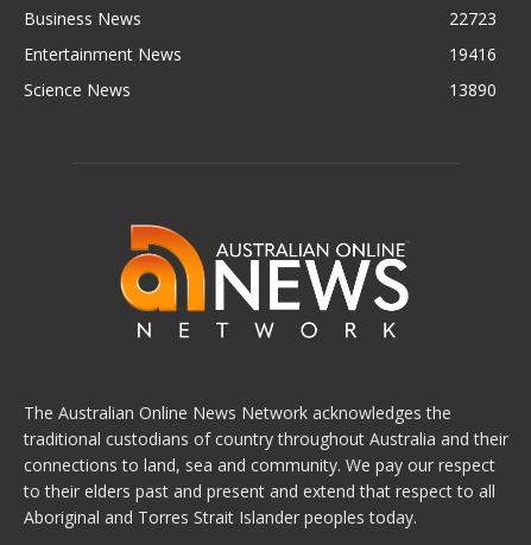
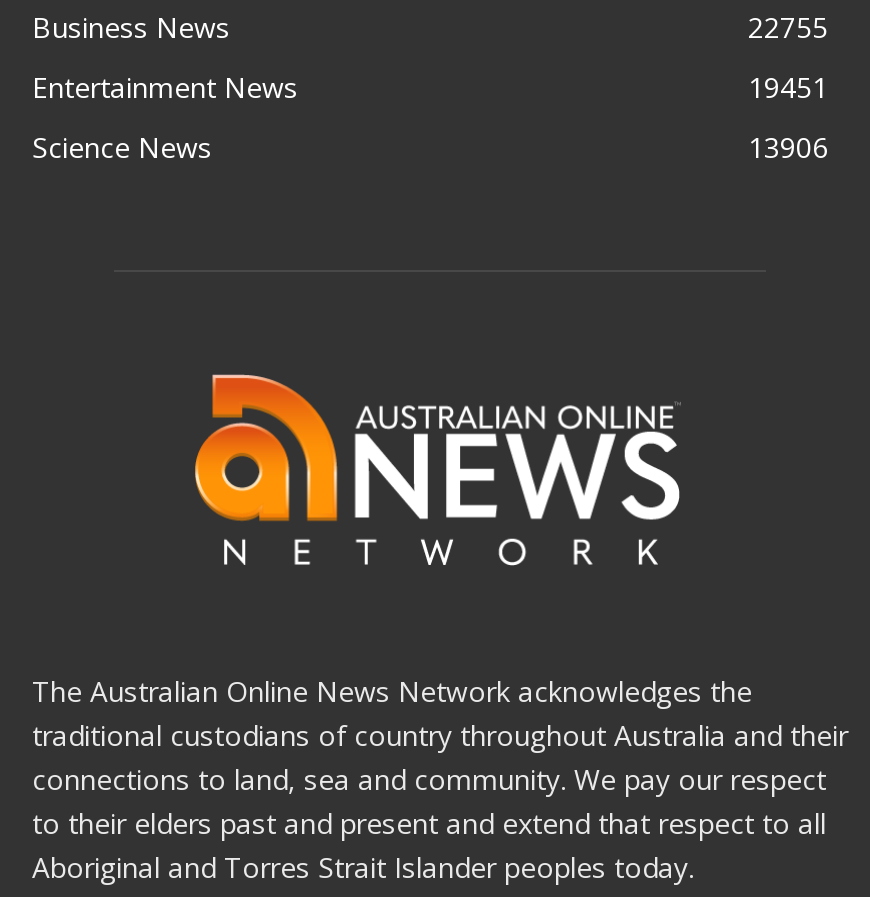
- 22723
+ 22755

- 19416
+ 19451

- 13890
+ 13906
